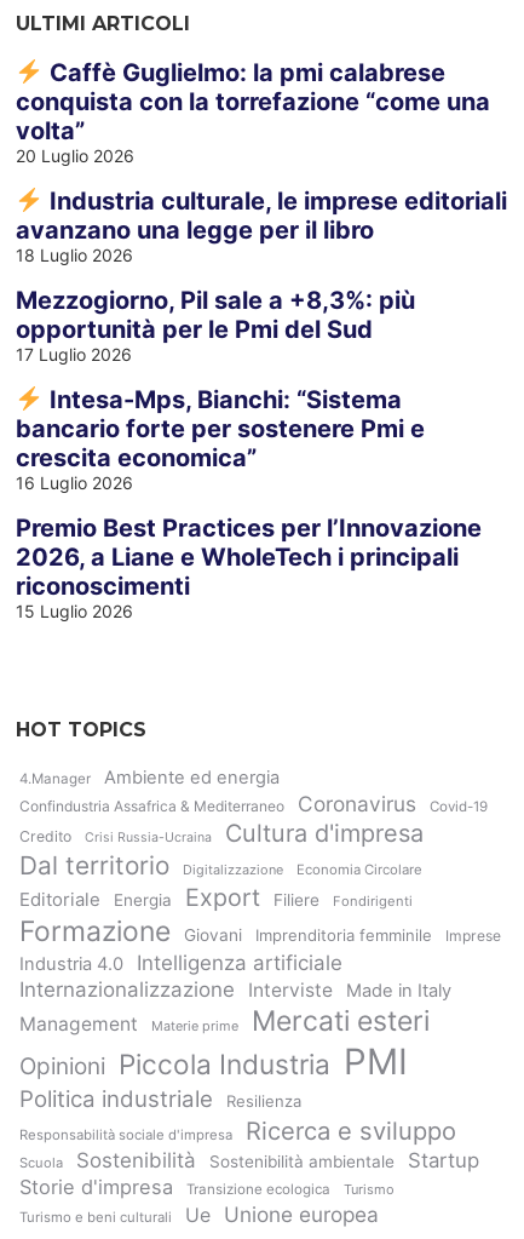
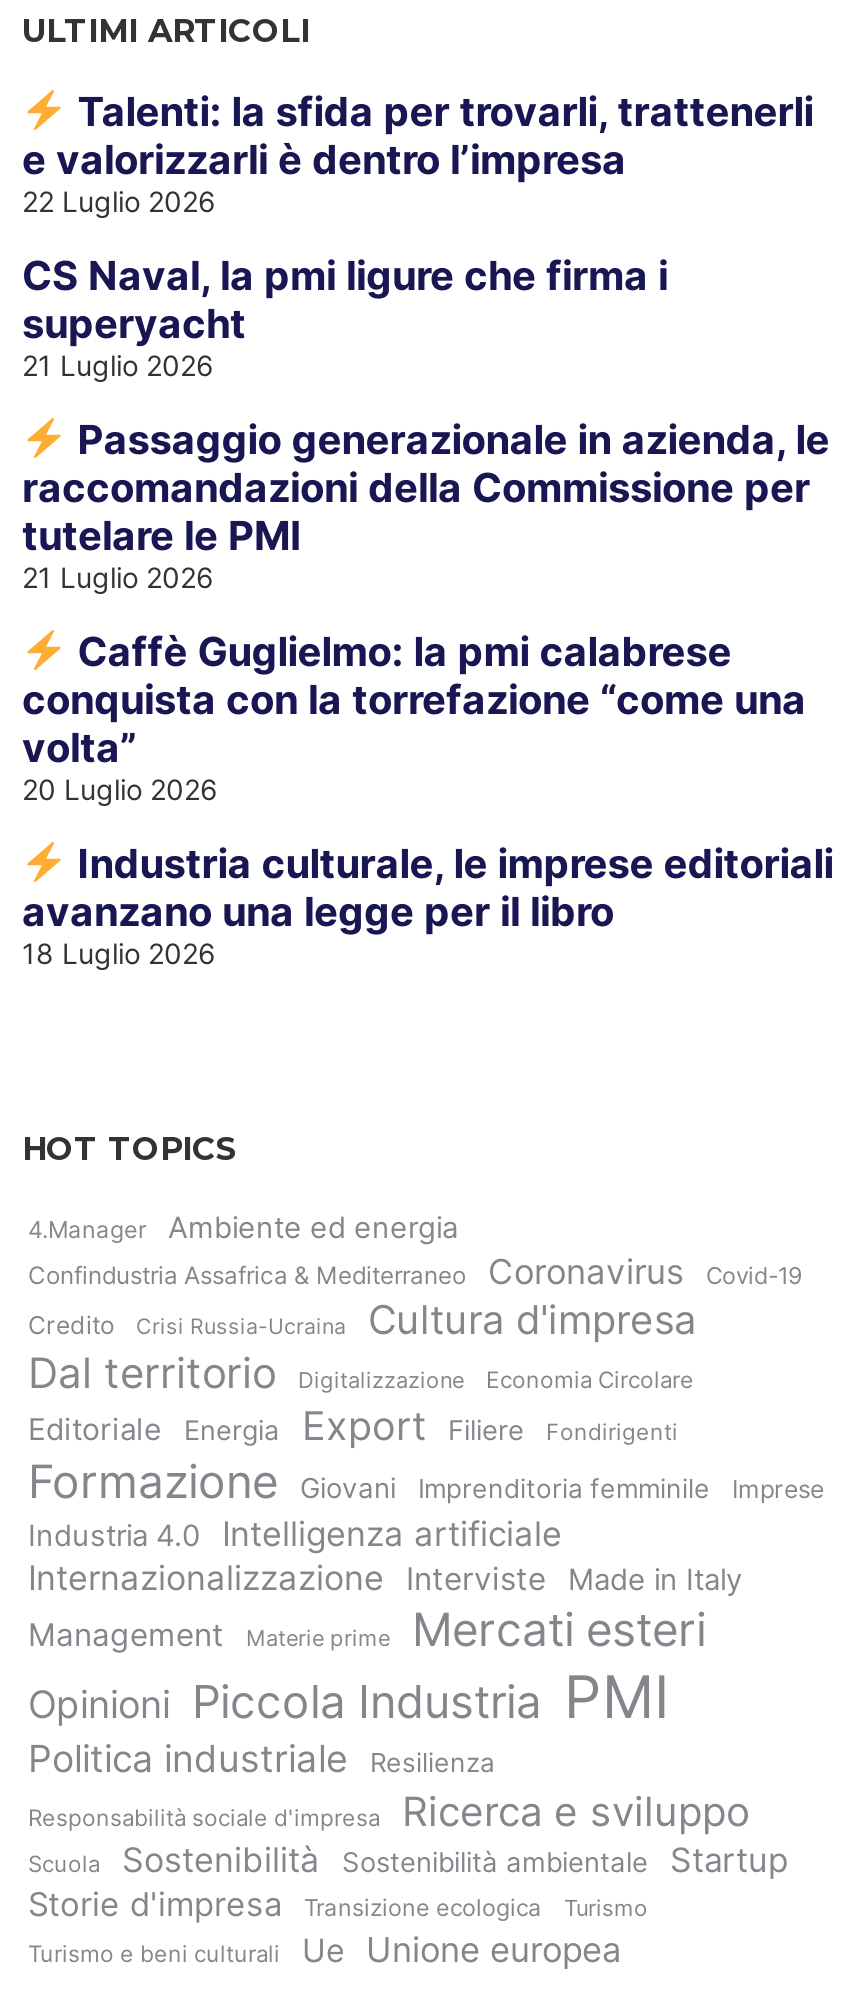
+ Talenti: la sfida per trovarli, trattenerli
+ e valorizzarli è dentro l’impresa
+ 22 Luglio 2026
+ CS Naval, la pmi ligure che firma i
+ superyacht
+ 21 Luglio 2026
+ Passaggio generazionale in azienda, le
+ raccomandazioni della Commissione per
+ tutelare le PMI
+ 21 Luglio 2026

moved down: Caffè Guglielmo: la pmi calabrese | conquista con la torrefazione “come una | volta” | 20 Luglio 2026 | Industria culturale, le imprese editoriali | avanzano una legge per il libro | 18 Luglio 2026

- Mezzogiorno, Pil sale a +8,3%: più
- opportunità per le Pmi del Sud
- 17 Luglio 2026
- Intesa-Mps, Bianchi: “Sistema
- bancario forte per sostenere Pmi e
- crescita economica”
- 16 Luglio 2026
- Premio Best Practices per l’Innovazione
- 2026, a Liane e WholeTech i principali
- riconoscimenti
- 15 Luglio 2026
